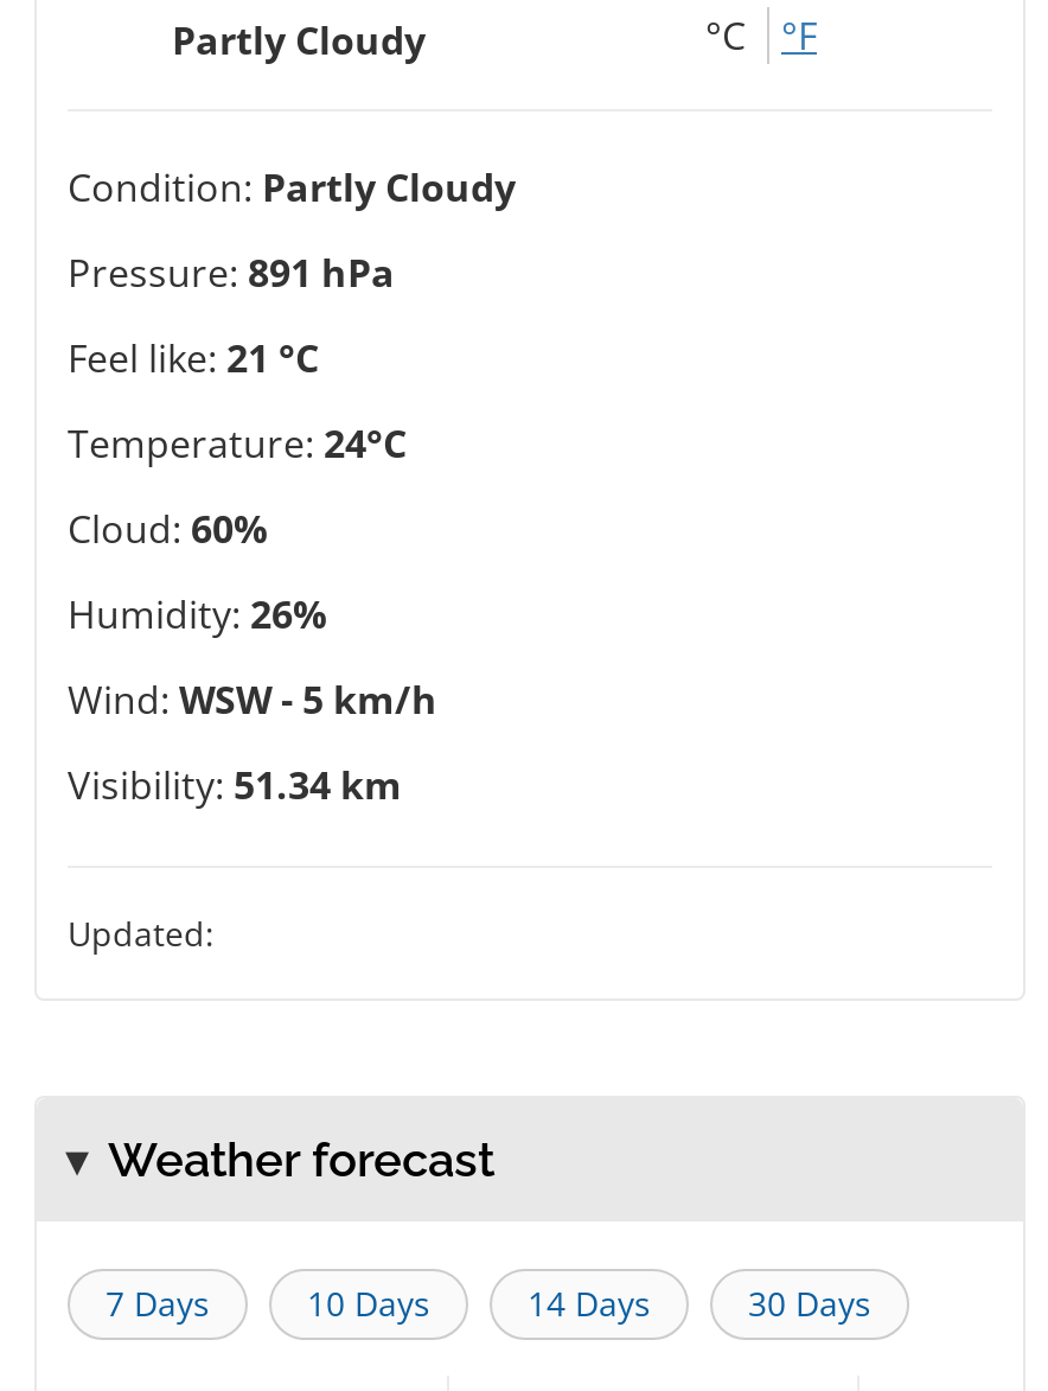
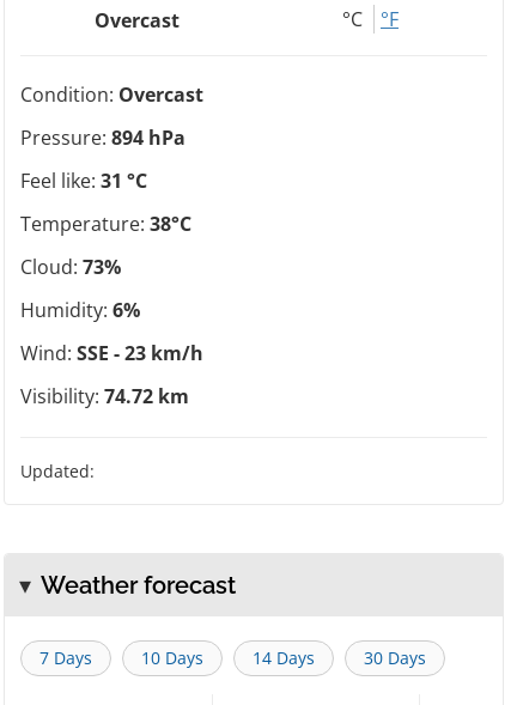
- Partly Cloudy
+ Overcast

- Condition: Partly Cloudy
+ Condition: Overcast

- Pressure: 891 hPa
+ Pressure: 894 hPa

- Feel like: 21 °C
+ Feel like: 31 °C

- Temperature: 24°C
+ Temperature: 38°C

- Cloud: 60%
+ Cloud: 73%

- Humidity: 26%
+ Humidity: 6%

- Wind: WSW - 5 km/h
+ Wind: SSE - 23 km/h

- Visibility: 51.34 km
+ Visibility: 74.72 km
